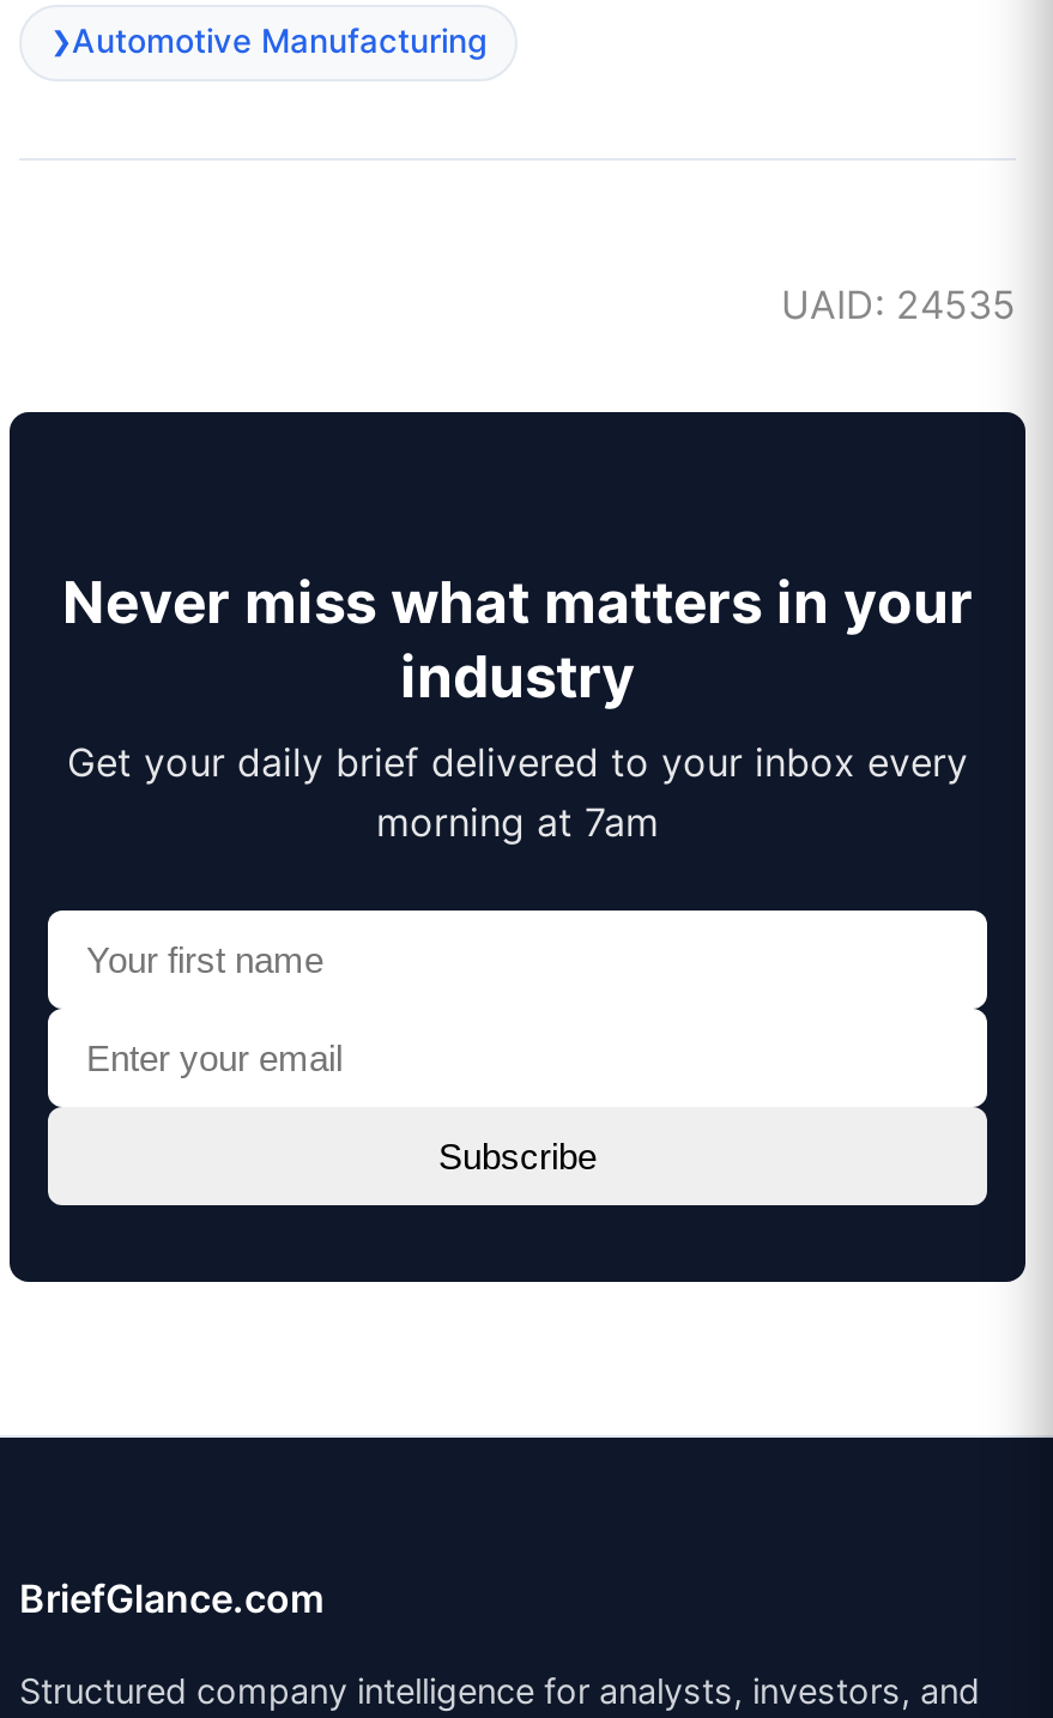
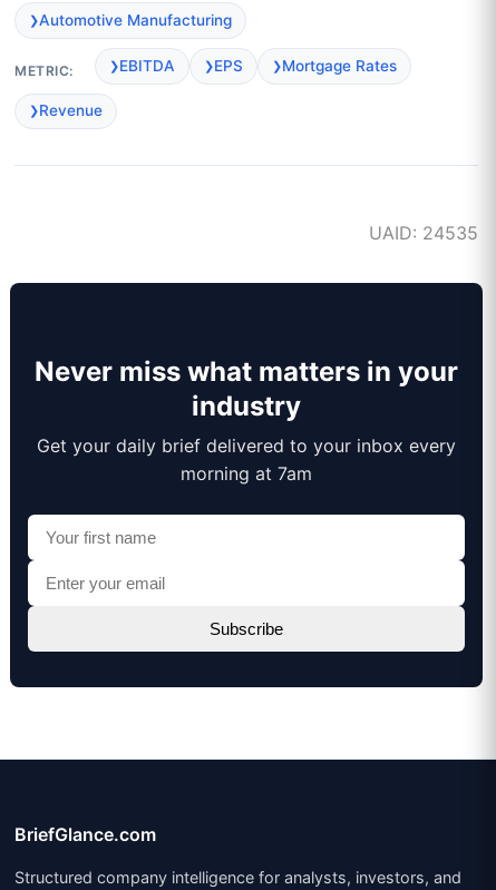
+ METRIC:
+ EBITDA
+ EPS
+ Mortgage Rates
+ Revenue
